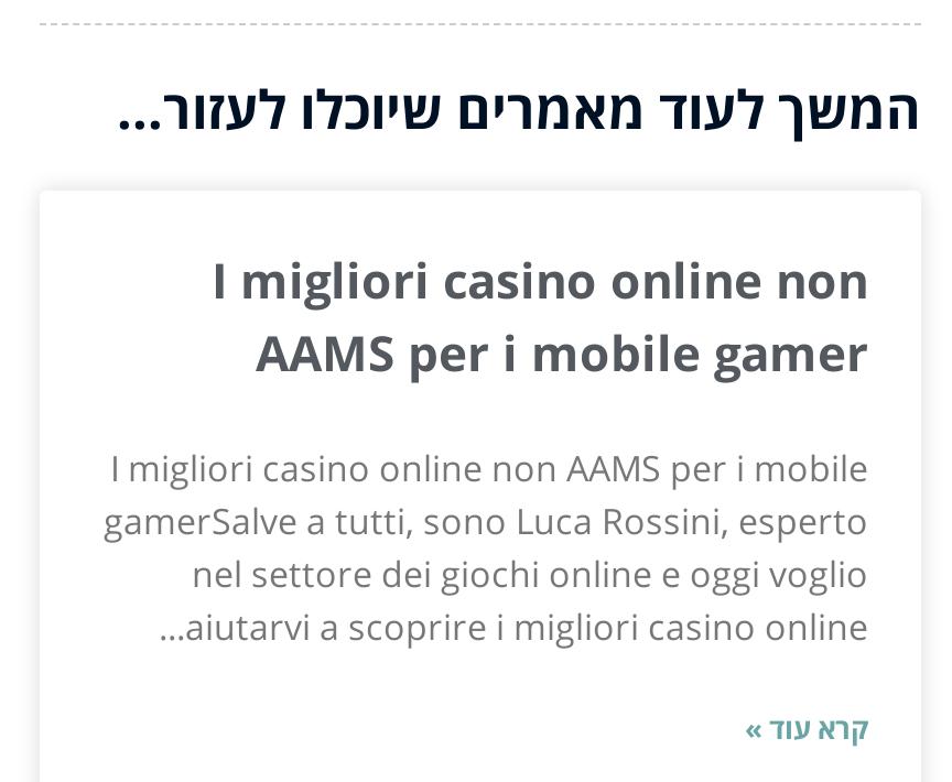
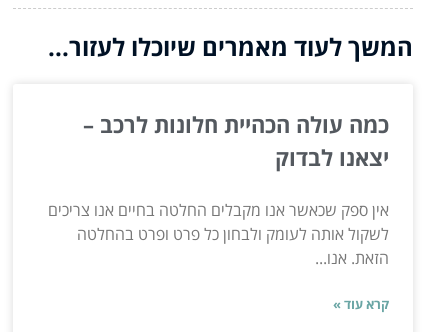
- I migliori casino online non
- AAMS per i mobile gamer
+ כמה עולה הכהיית חלונות לרכב –
+ יצאנו לבדוק

- I migliori casino online non AAMS per i mobile
- gamerSalve a tutti, sono Luca Rossini, esperto
- nel settore dei giochi online e oggi voglio
- aiutarvi a scoprire i migliori casino online...
+ אין ספק שכאשר אנו מקבלים החלטה בחיים אנו צריכים
+ לשקול אותה לעומק ולבחון כל פרט ופרט בהחלטה
+ הזאת. אנו...
